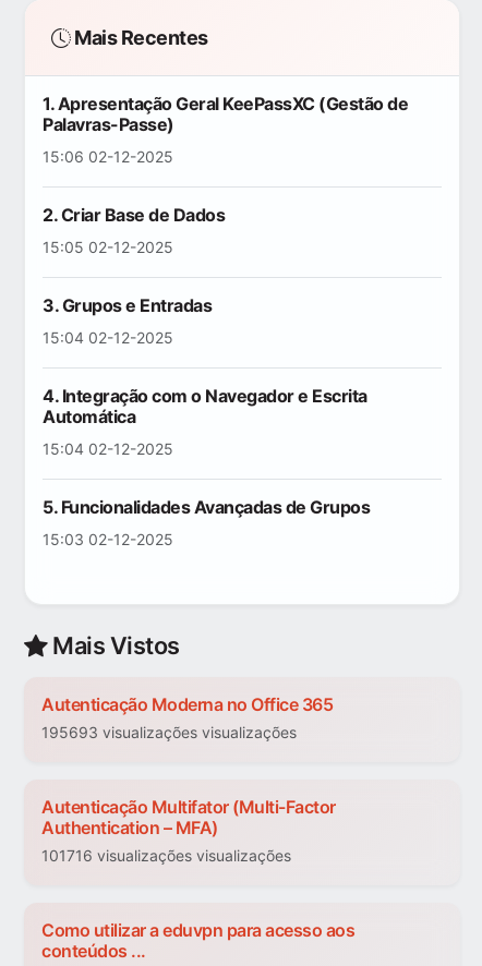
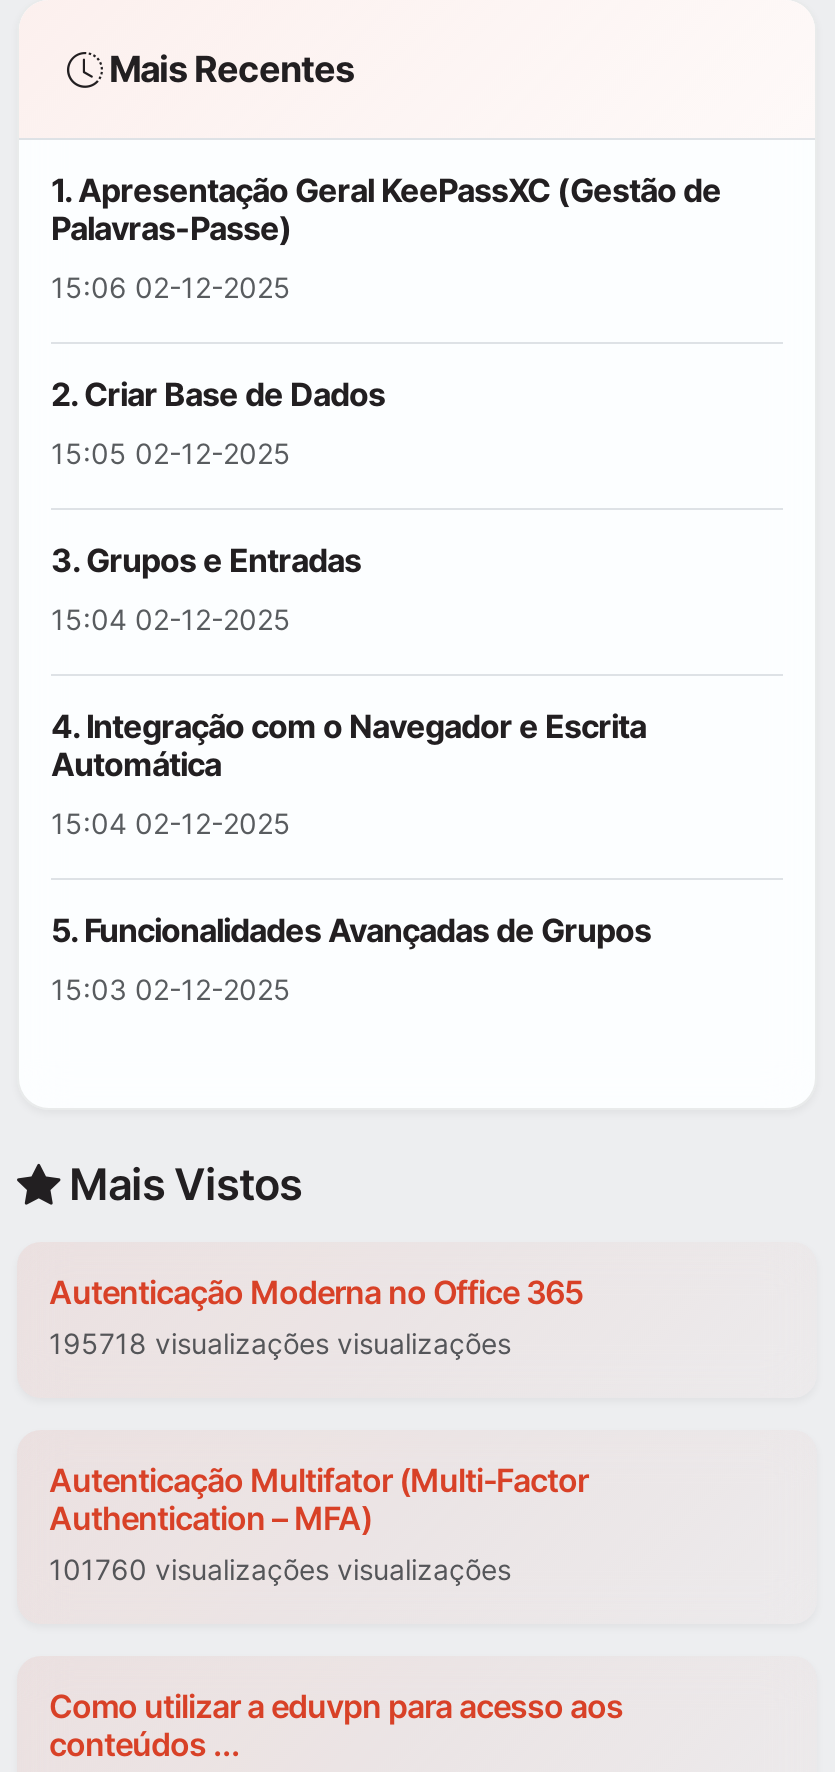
- 195693 visualizações visualizações
+ 195718 visualizações visualizações

- 101716 visualizações visualizações
+ 101760 visualizações visualizações
